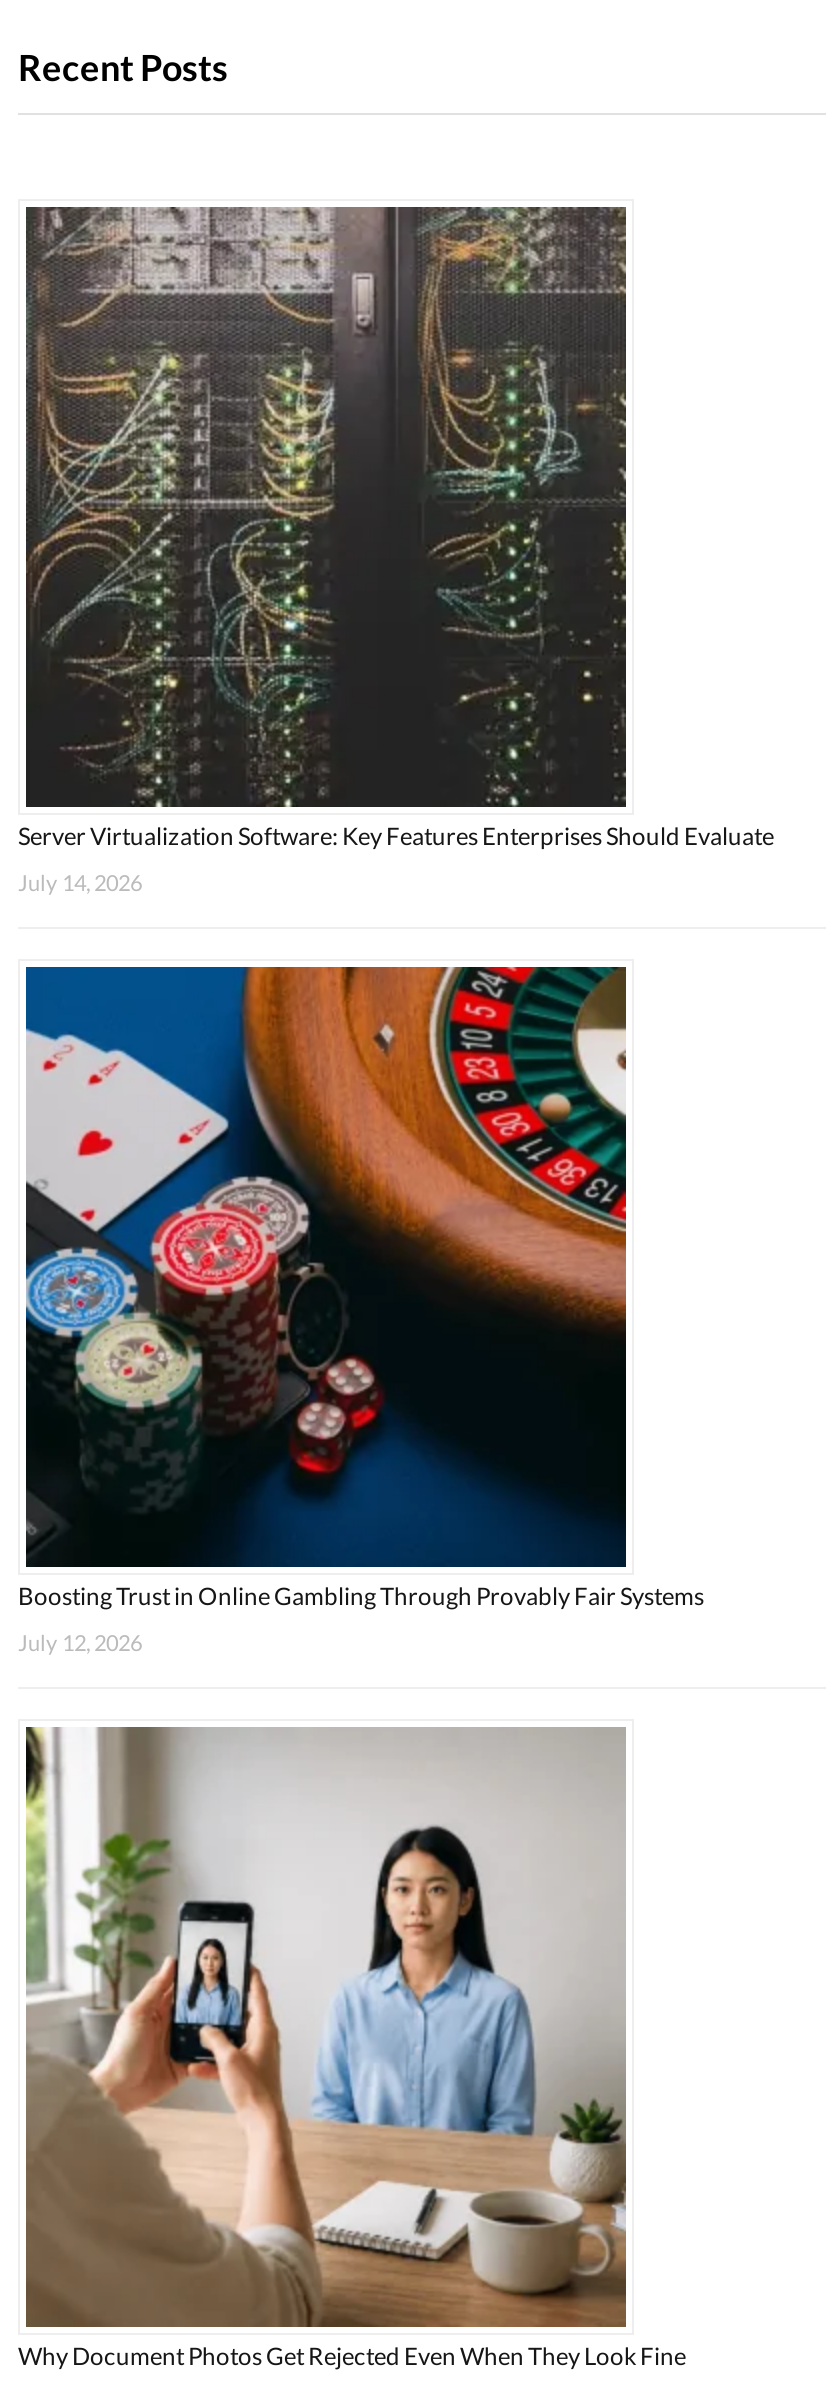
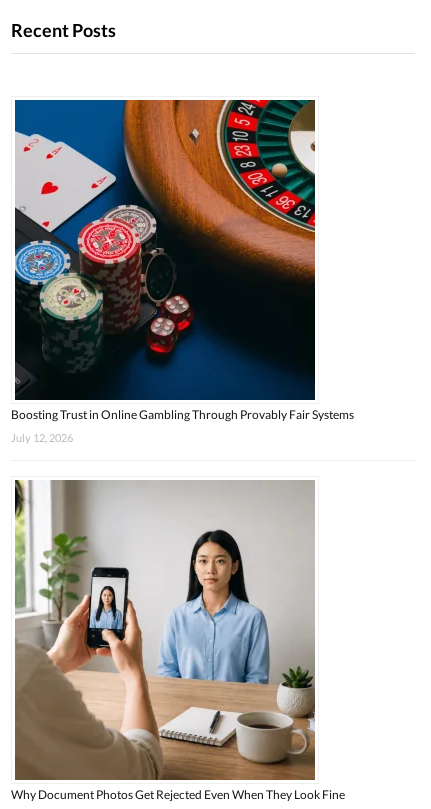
- [image]
- Server Virtualization Software: Key Features Enterprises Should Evaluate
- July 14, 2026
